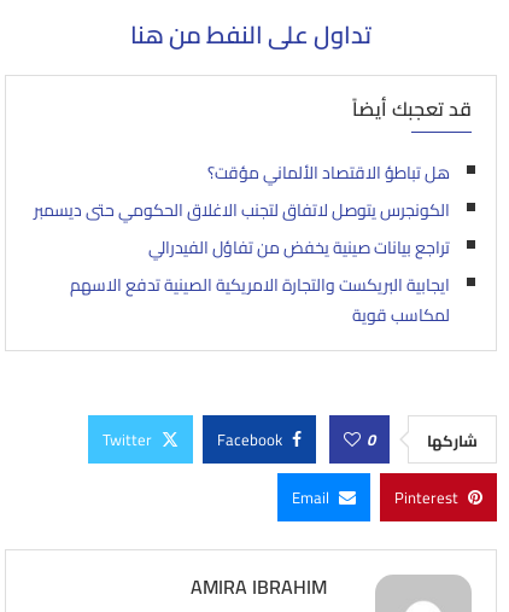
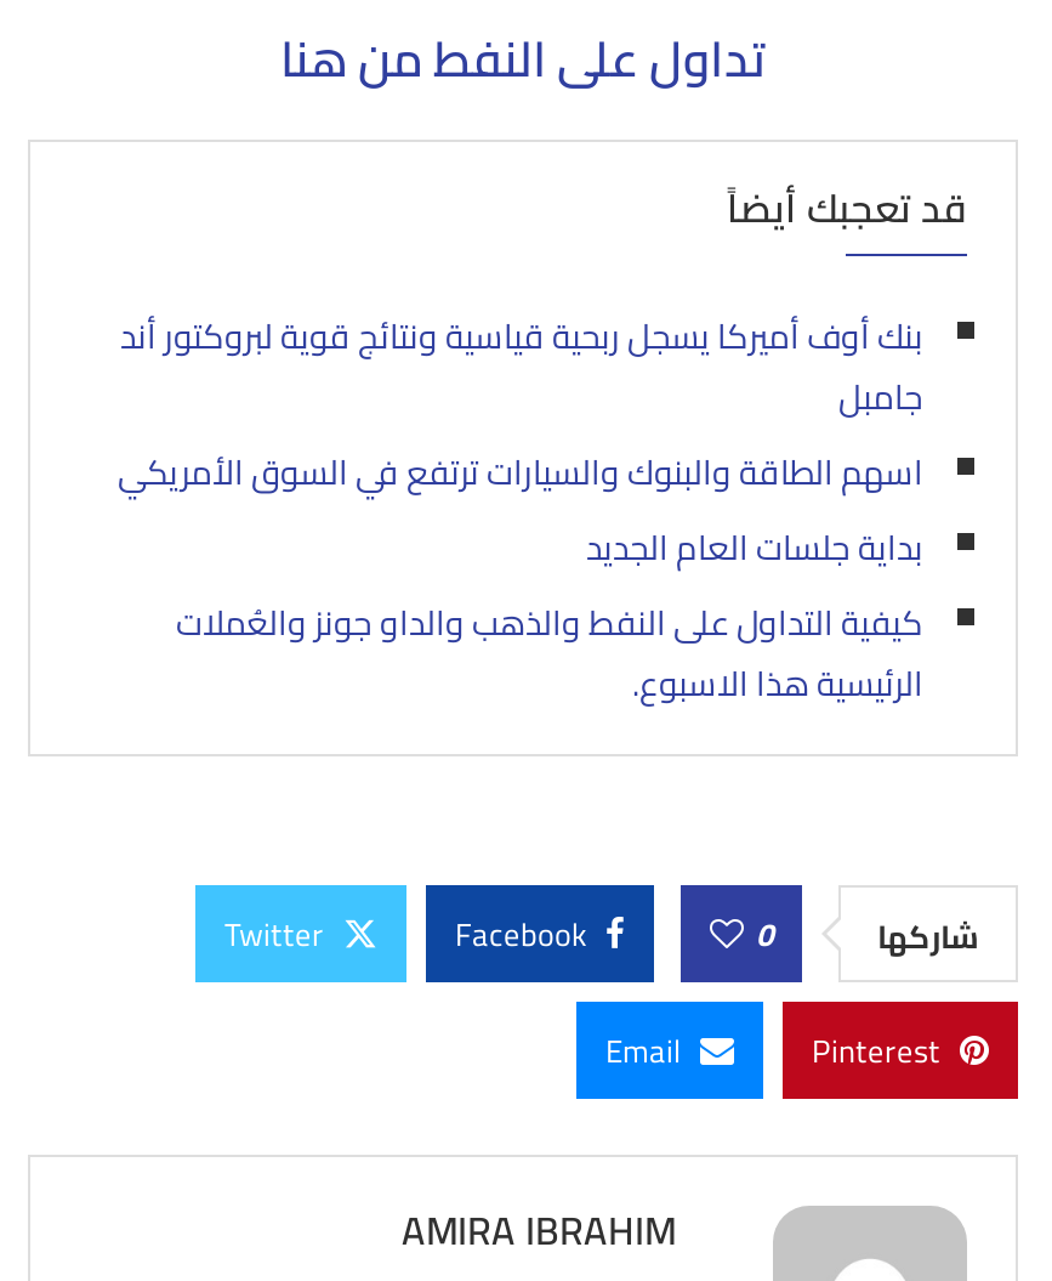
- هل تباطؤ الاقتصاد الألماني مؤقت؟
- الكونجرس يتوصل لاتفاق لتجنب الاغلاق الحكومي حتى ديسمبر
- تراجع بيانات صينية يخفض من تفاؤل الفيدرالي
- ايجابية البريكست والتجارة الامريكية الصينية تدفع الاسهم
- لمكاسب قوية
+ بنك أوف أميركا يسجل ربحية قياسية ونتائج قوية لبروكتور أند
+ جامبل
+ اسهم الطاقة والبنوك والسيارات ترتفع في السوق الأمريكي
+ بداية جلسات العام الجديد
+ كيفية التداول على النفط والذهب والداو جونز والعُملات
+ الرئيسية هذا الاسبوع.
